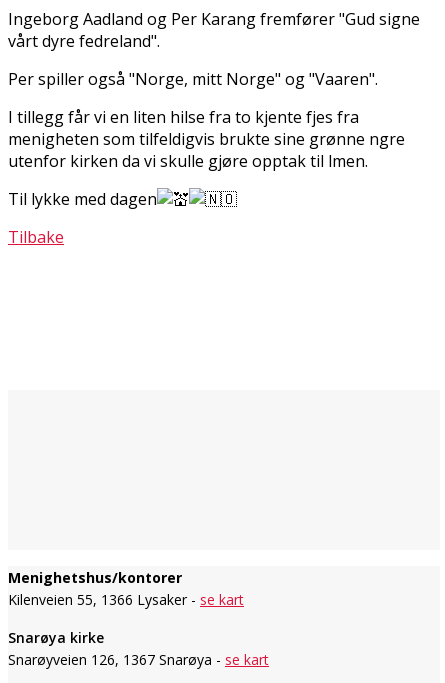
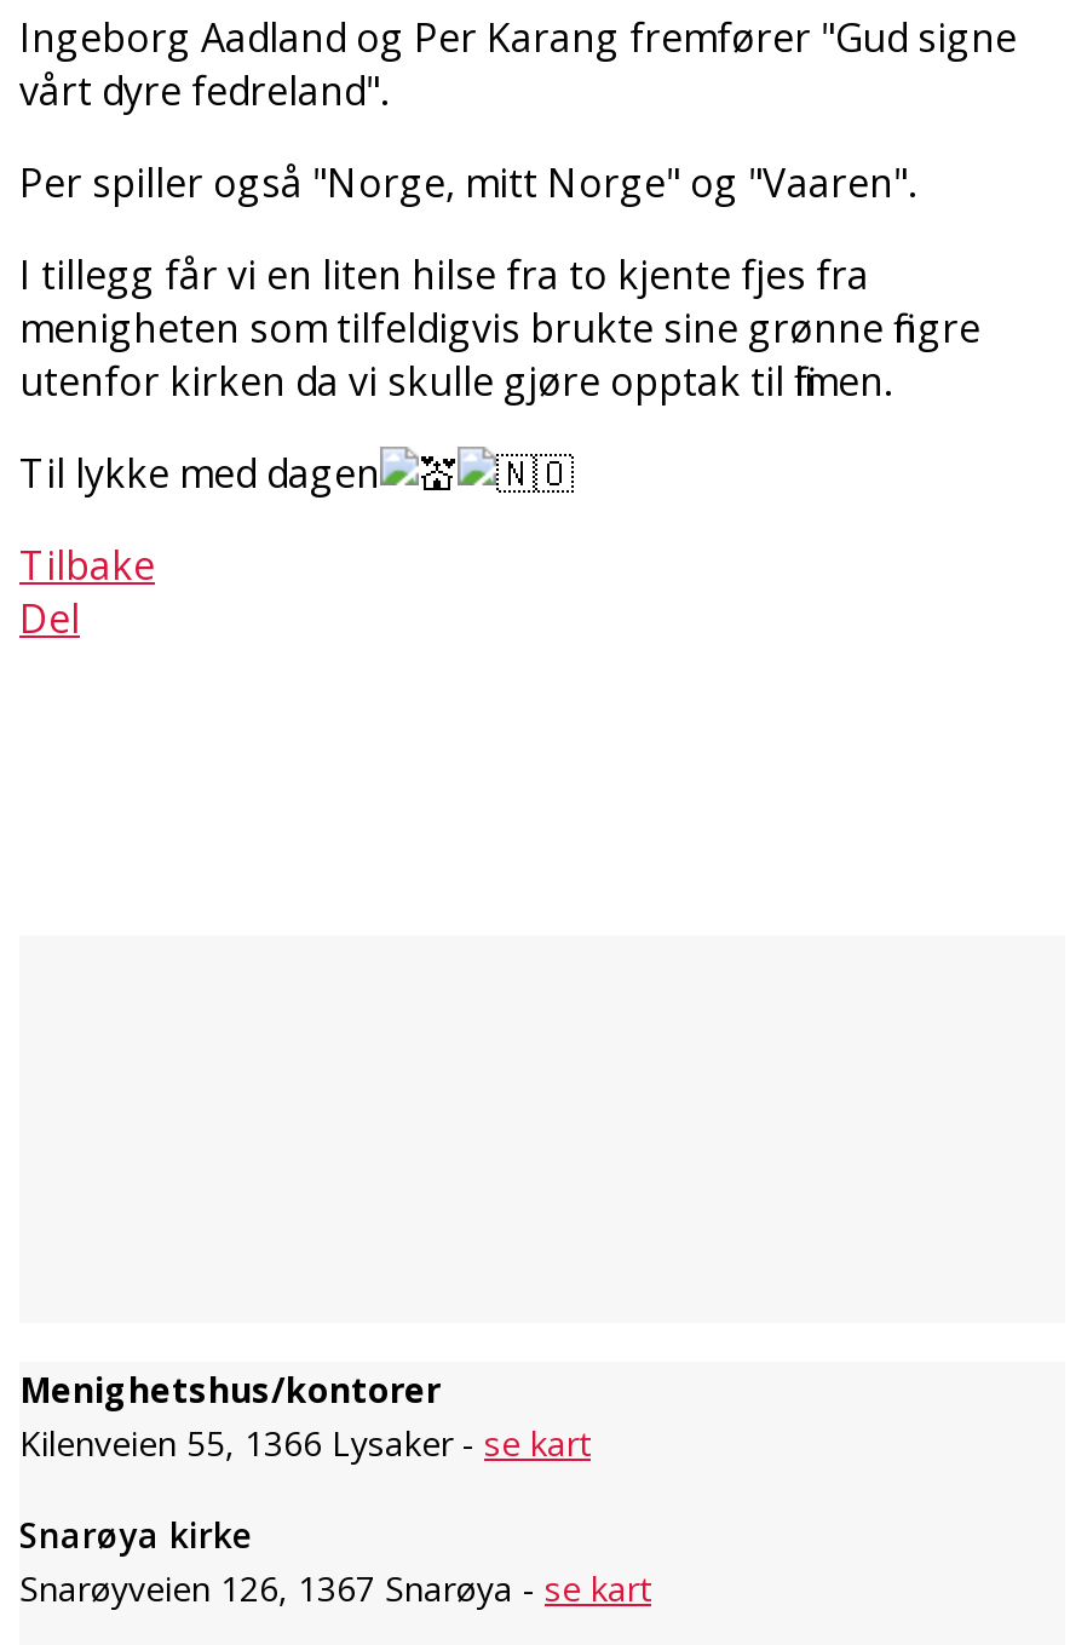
+ Del
